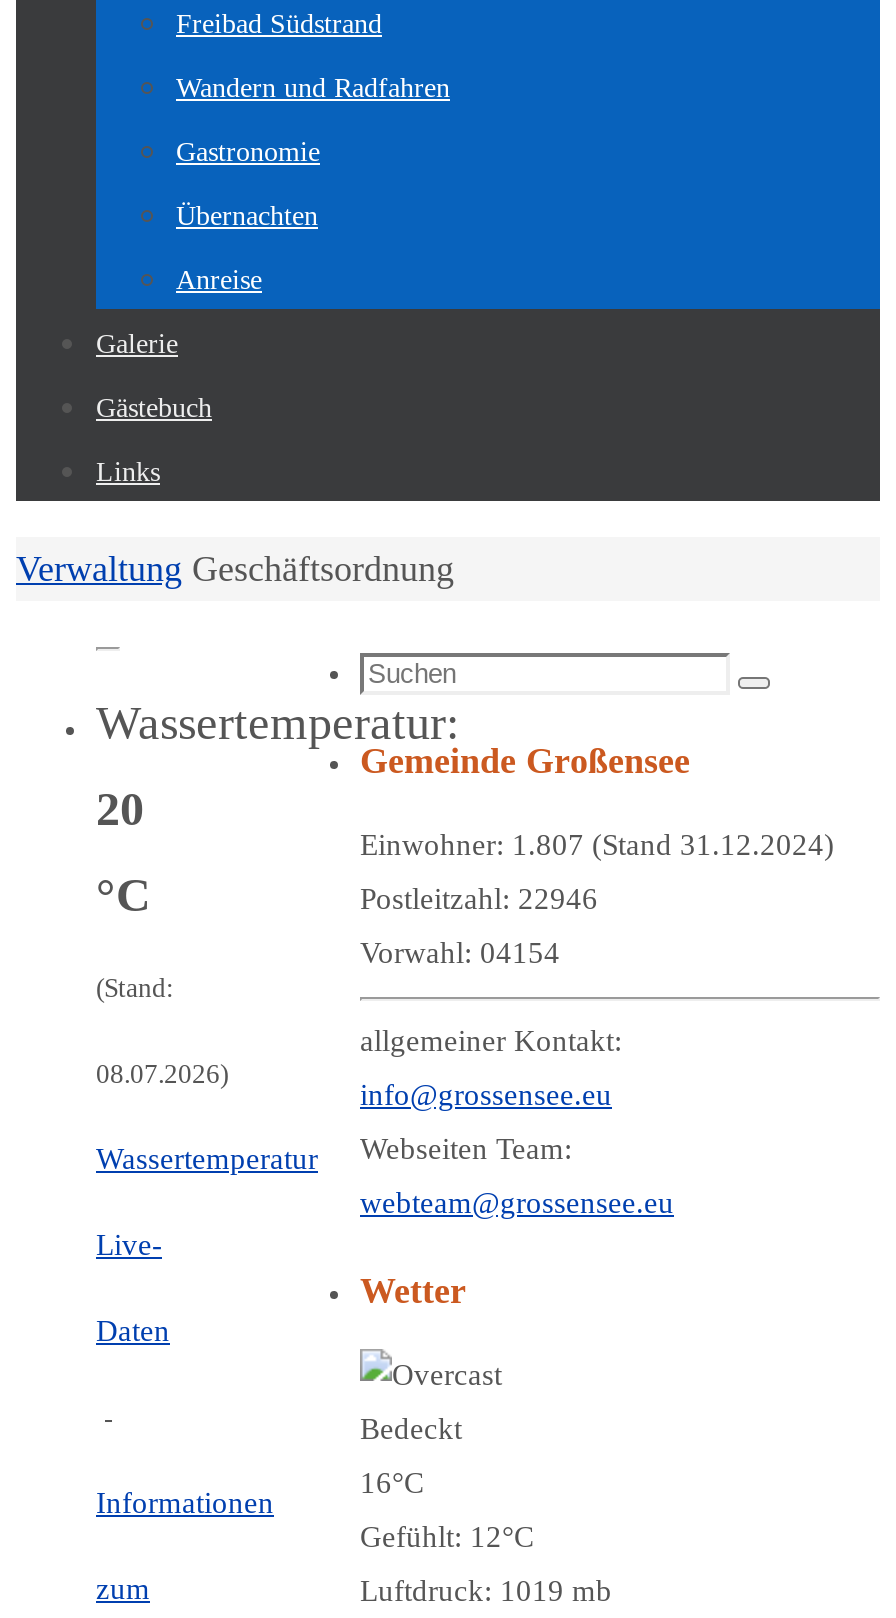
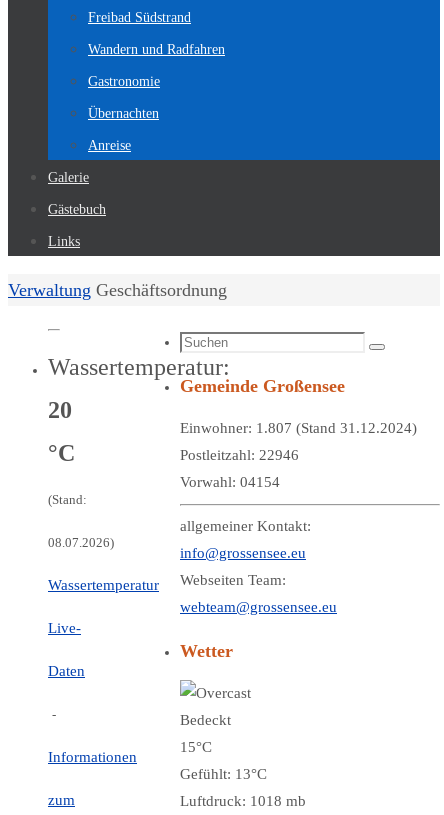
- 16°C
+ 15°C

- Gefühlt: 12°C
+ Gefühlt: 13°C

- Luftdruck: 1019 mb
+ Luftdruck: 1018 mb
